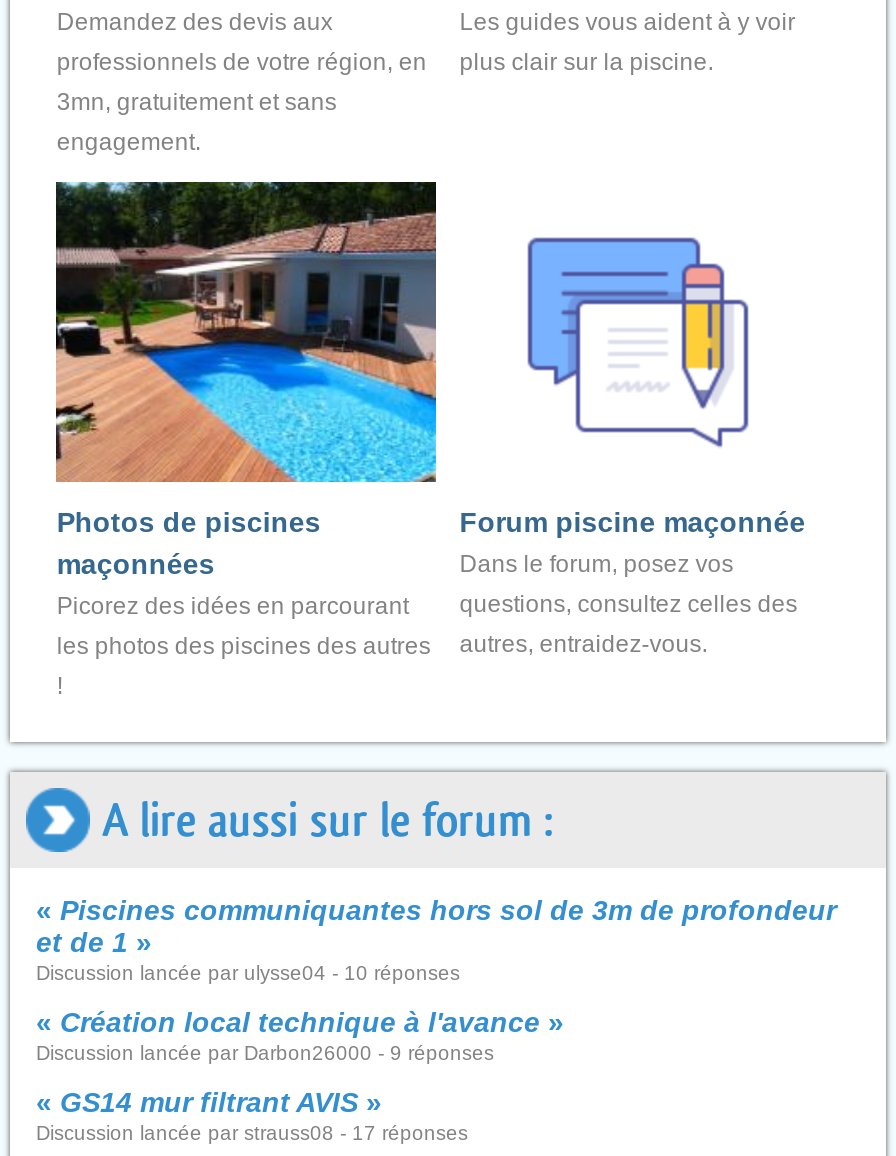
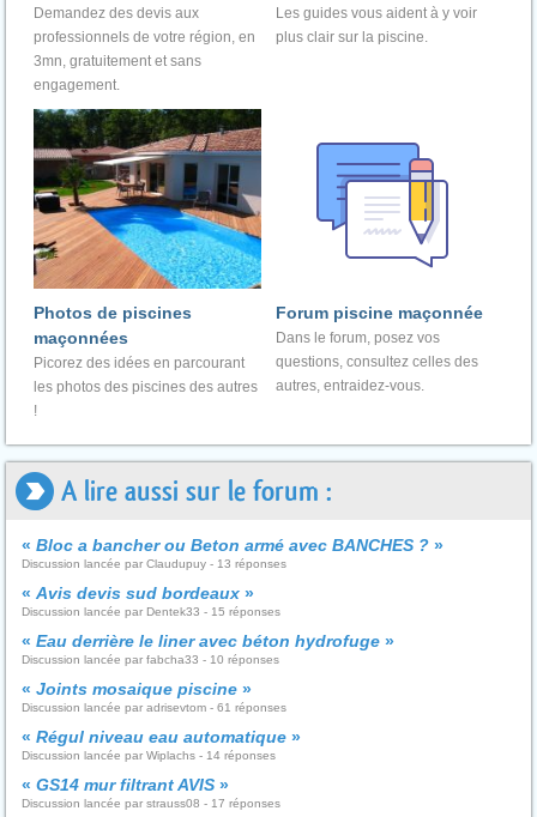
- «Piscines communiquantes hors sol de 3m de profondeur
- et de 1»
- Discussion lancée par ulysse04 - 10 réponses
- «Création local technique à l'avance»
- Discussion lancée par Darbon26000 - 9 réponses
+ «Bloc a bancher ou Beton armé avec BANCHES ?»
+ Discussion lancée par Claudupuy - 13 réponses
+ «Avis devis sud bordeaux»
+ Discussion lancée par Dentek33 - 15 réponses
+ «Eau derrière le liner avec béton hydrofuge»
+ Discussion lancée par fabcha33 - 10 réponses
+ «Joints mosaique piscine»
+ Discussion lancée par adrisevtom - 61 réponses
+ «Régul niveau eau automatique»
+ Discussion lancée par Wiplachs - 14 réponses
